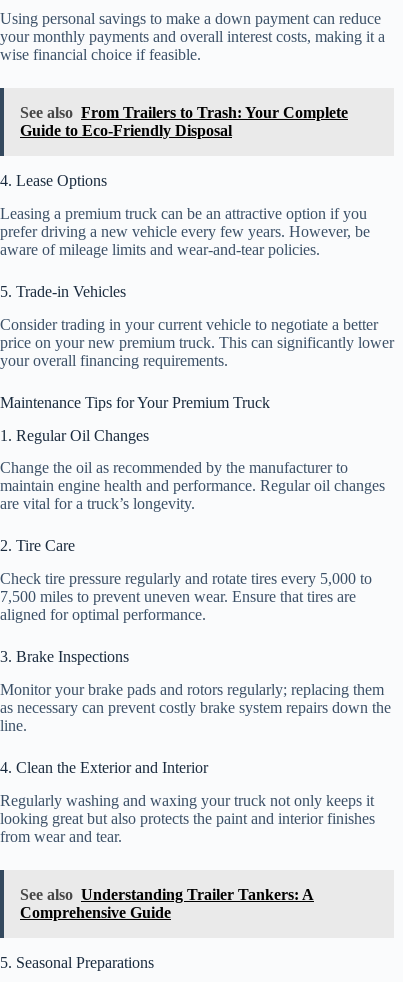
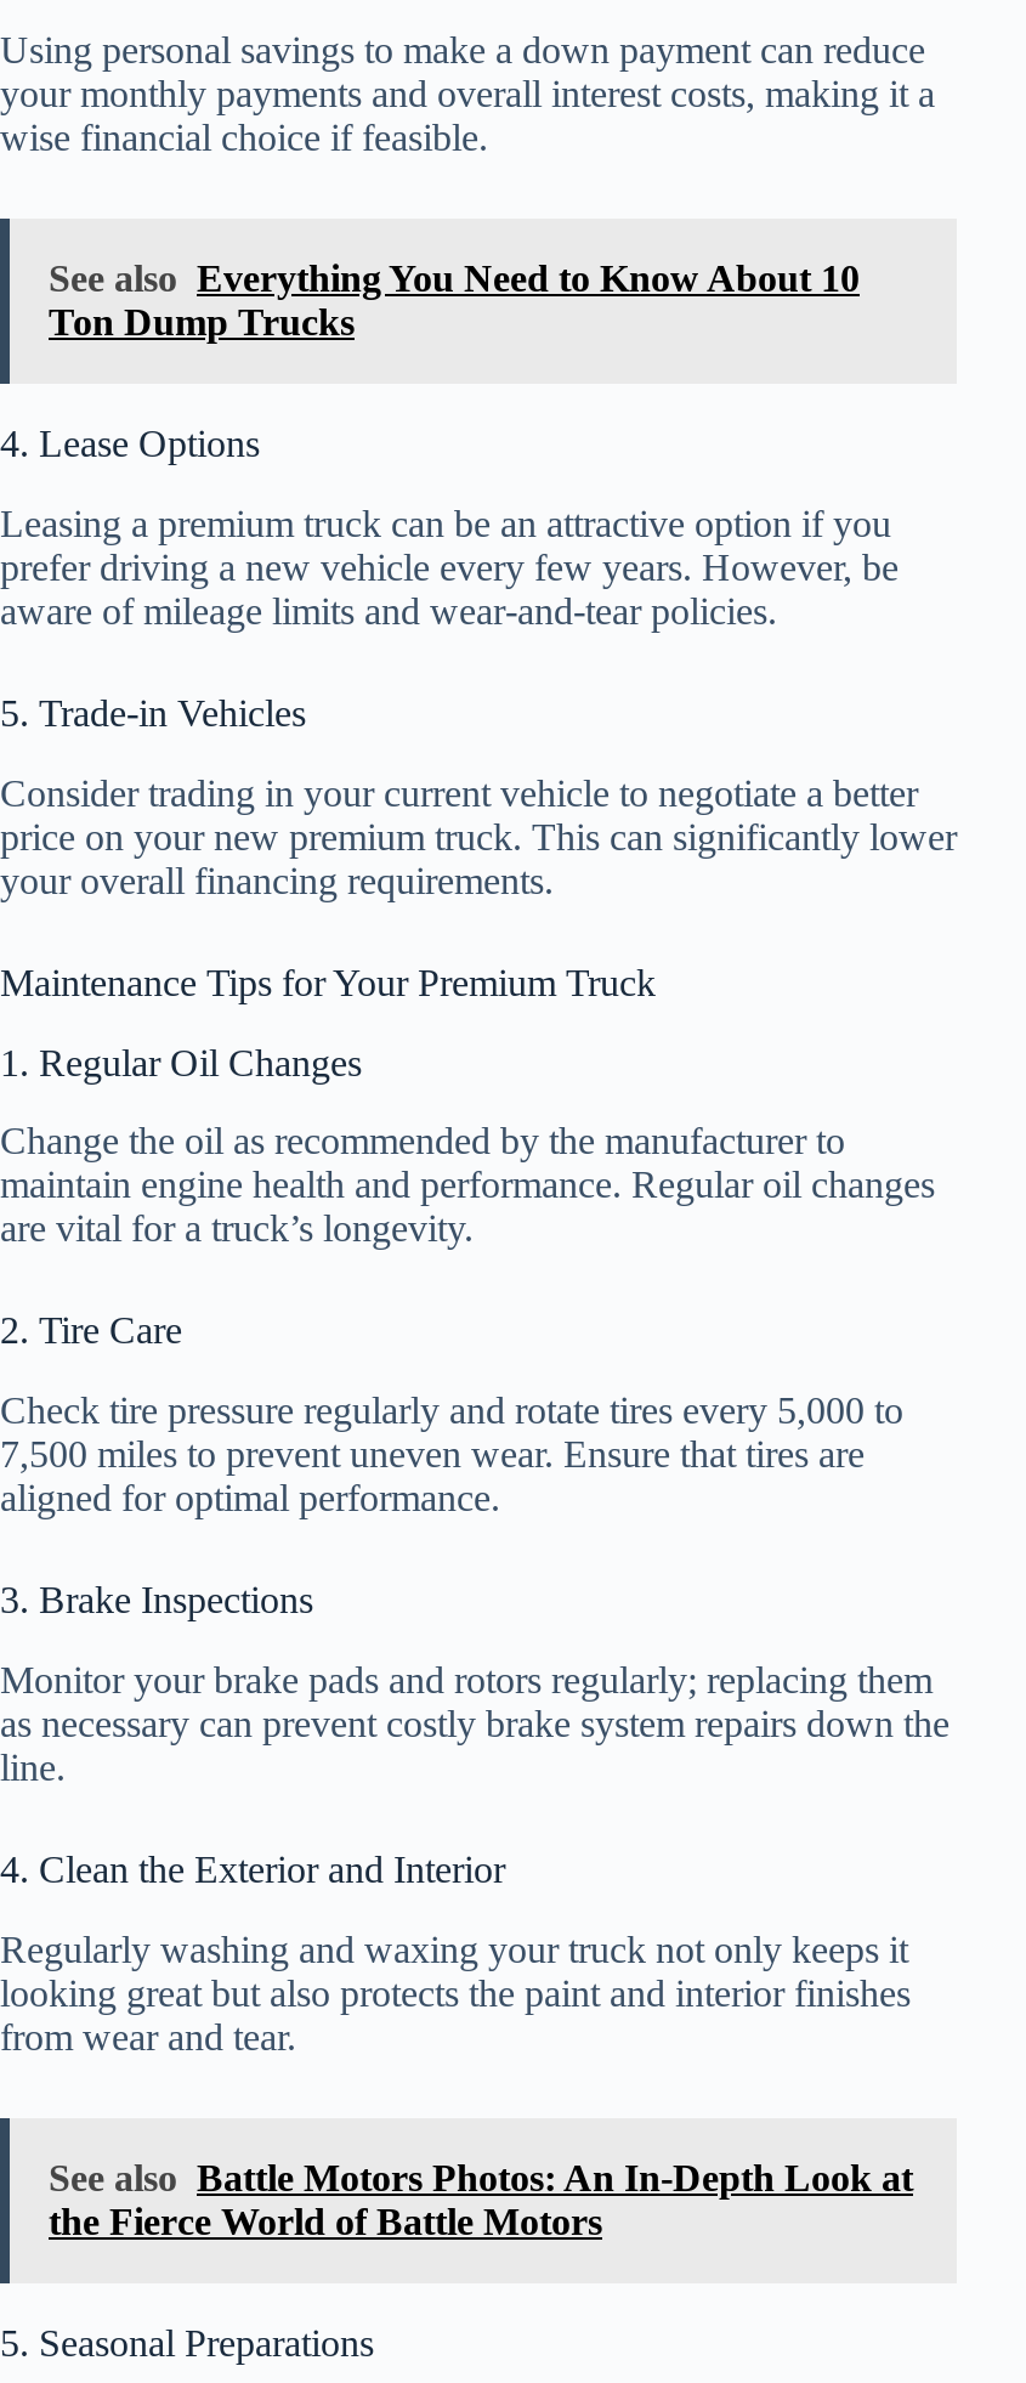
- See also From Trailers to Trash: Your Complete
- Guide to Eco-Friendly Disposal
+ See also Everything You Need to Know About 10
+ Ton Dump Trucks

- See also Understanding Trailer Tankers: A
- Comprehensive Guide
+ See also Battle Motors Photos: An In-Depth Look at
+ the Fierce World of Battle Motors
